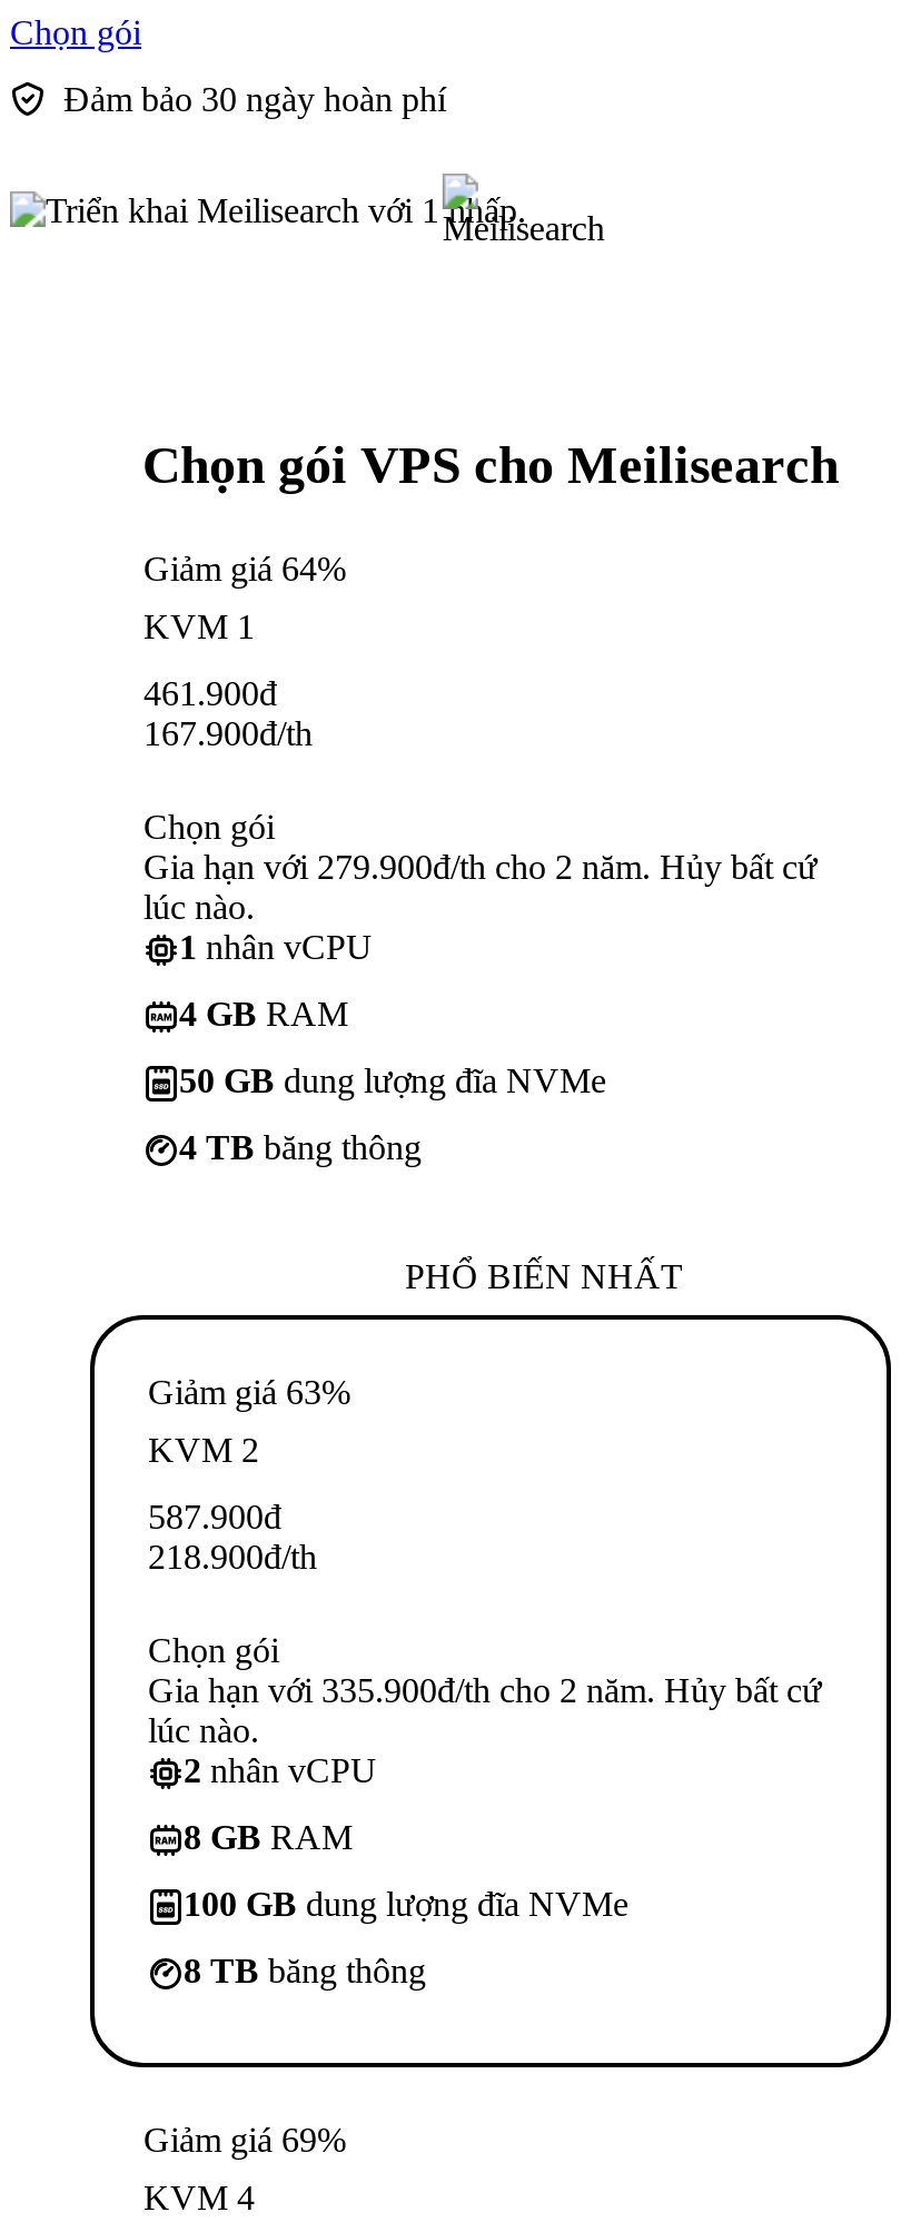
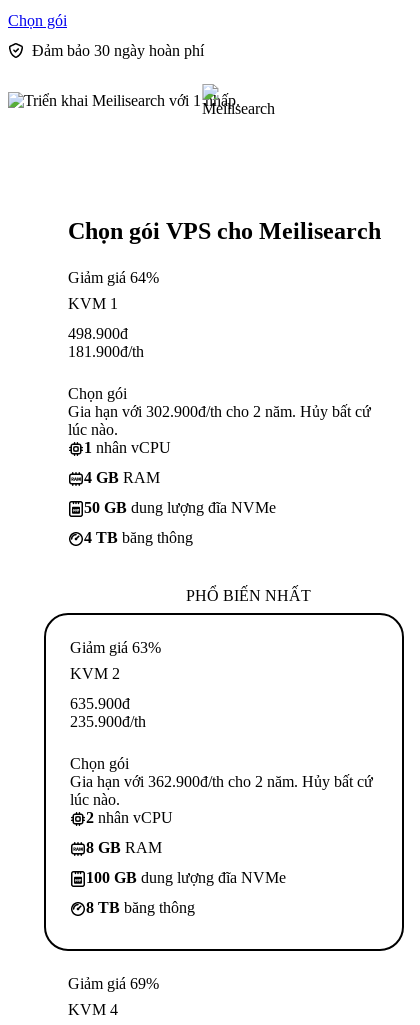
- 461.900đ
+ 498.900đ

- 167.900đ/th
+ 181.900đ/th

- Gia hạn với 279.900đ/th cho 2 năm. Hủy bất cứ
+ Gia hạn với 302.900đ/th cho 2 năm. Hủy bất cứ

- 587.900đ
+ 635.900đ

- 218.900đ/th
+ 235.900đ/th

- Gia hạn với 335.900đ/th cho 2 năm. Hủy bất cứ
+ Gia hạn với 362.900đ/th cho 2 năm. Hủy bất cứ
